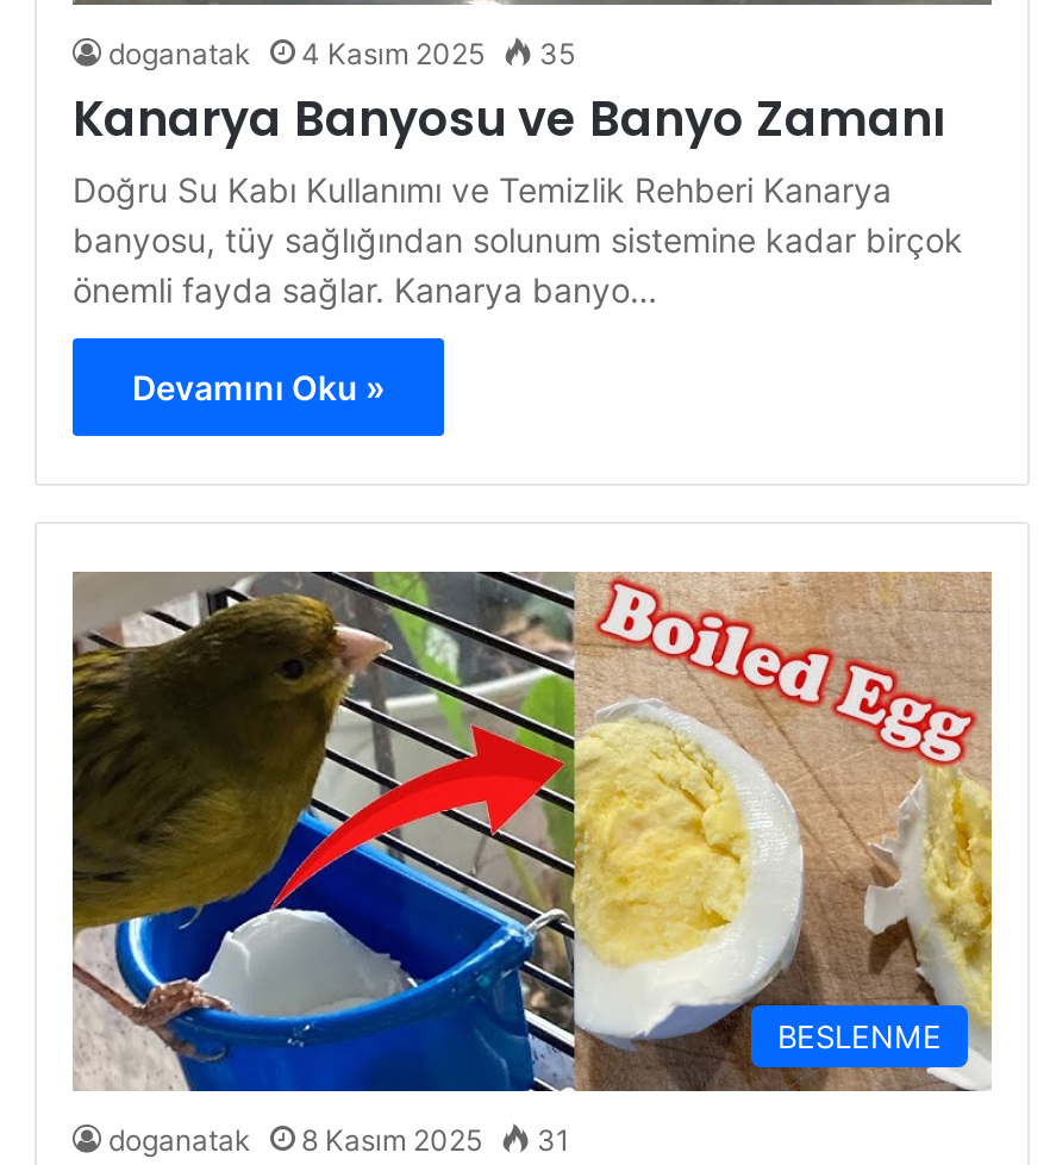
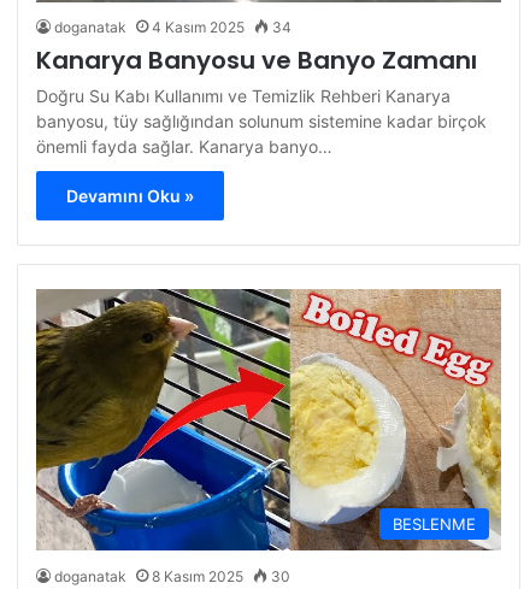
- doganatak 4 Kasım 2025 35
+ doganatak 4 Kasım 2025 34

- doganatak 8 Kasım 2025 31
+ doganatak 8 Kasım 2025 30
